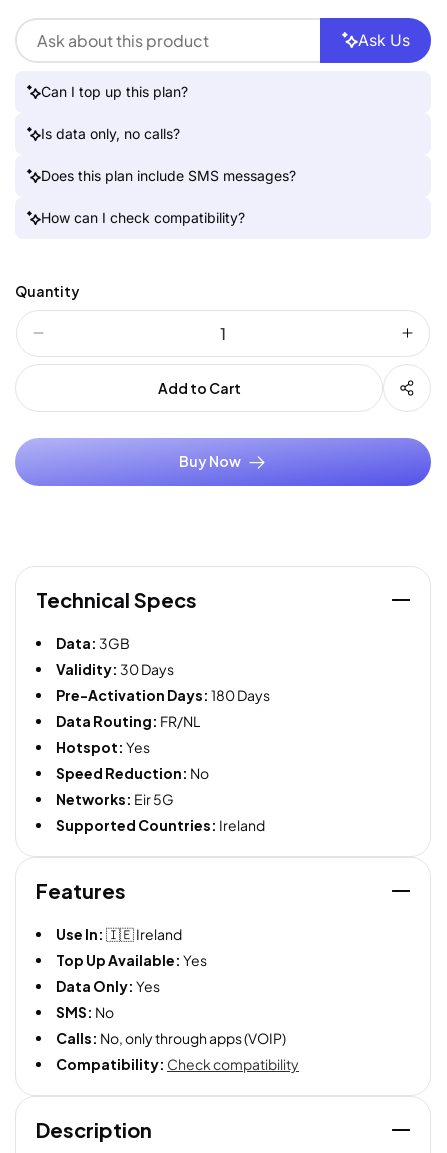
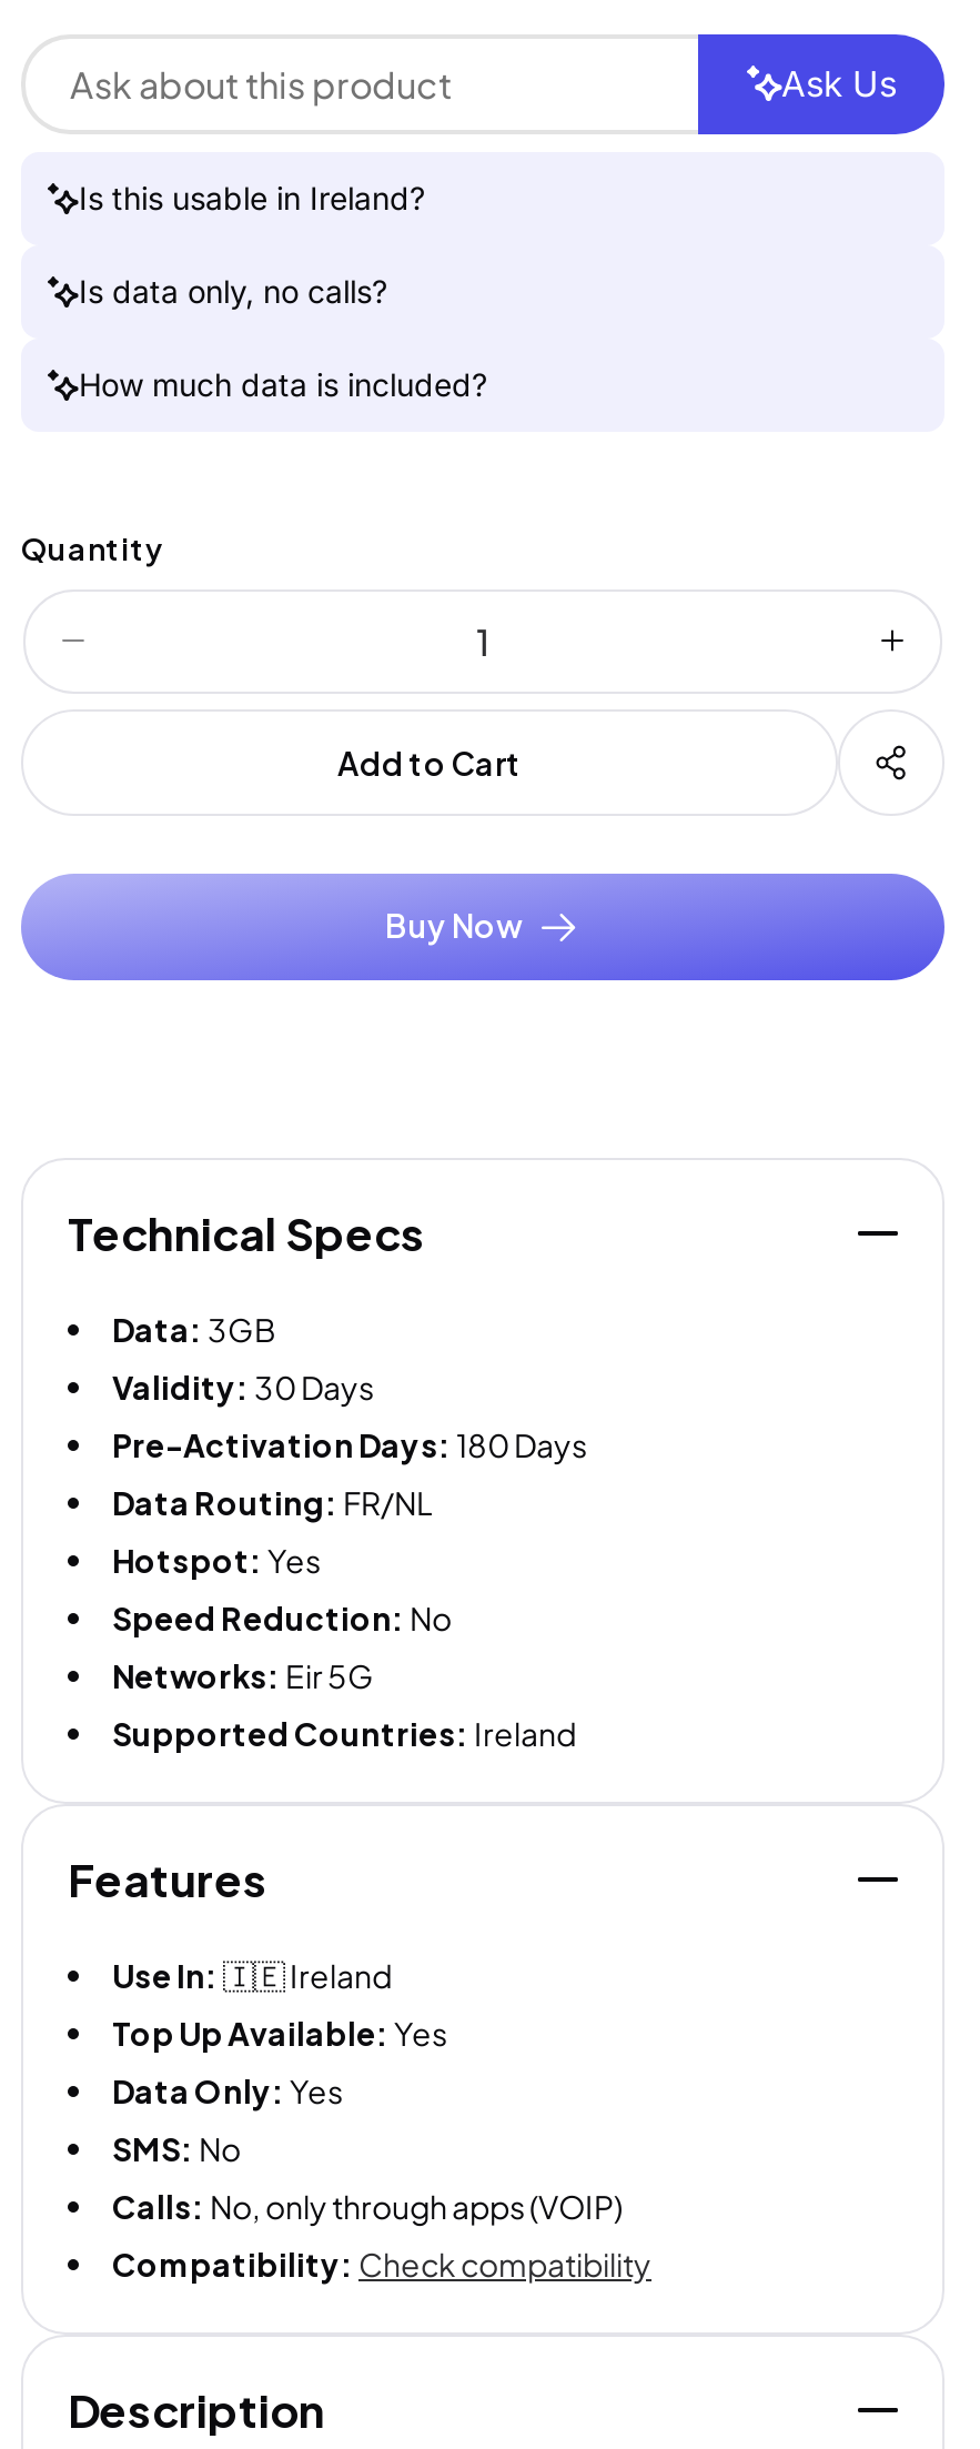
- Can I top up this plan?
+ Is this usable in Ireland?

- Does this plan include SMS messages?
- How can I check compatibility?
+ How much data is included?
